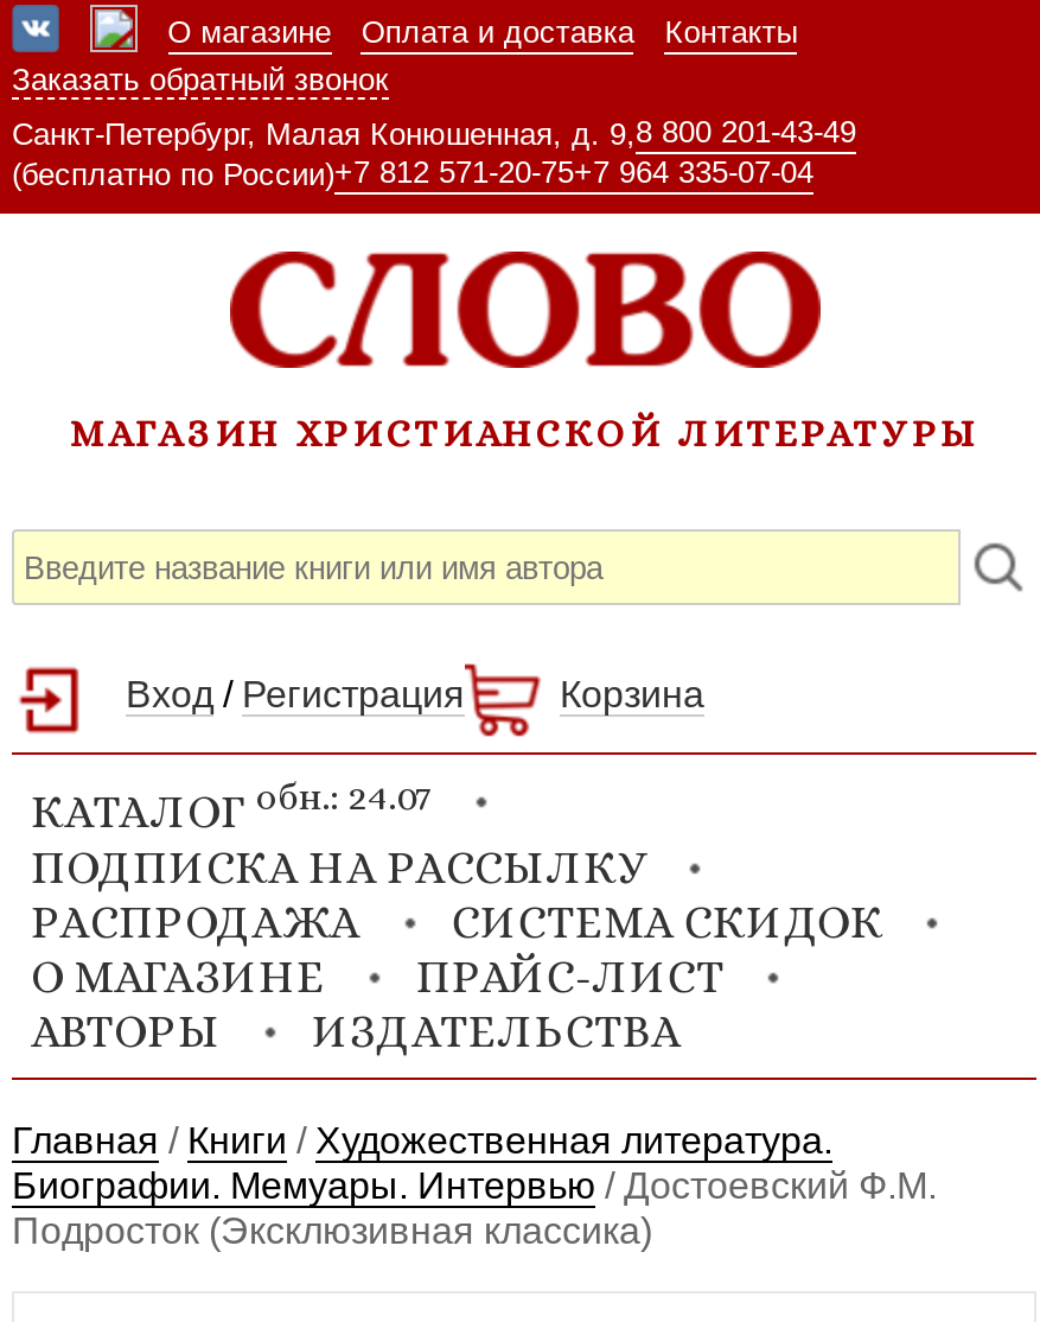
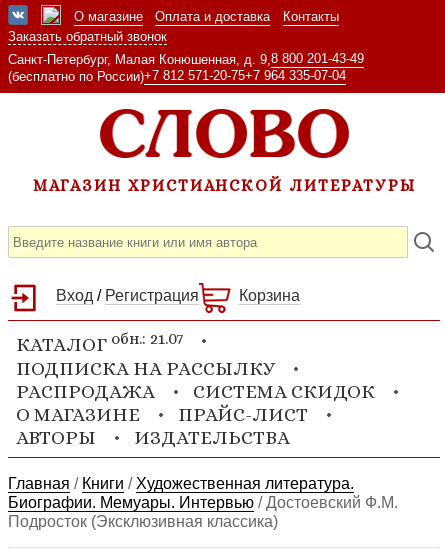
- КАТАЛОГ обн.: 24.07
+ КАТАЛОГ обн.: 21.07
